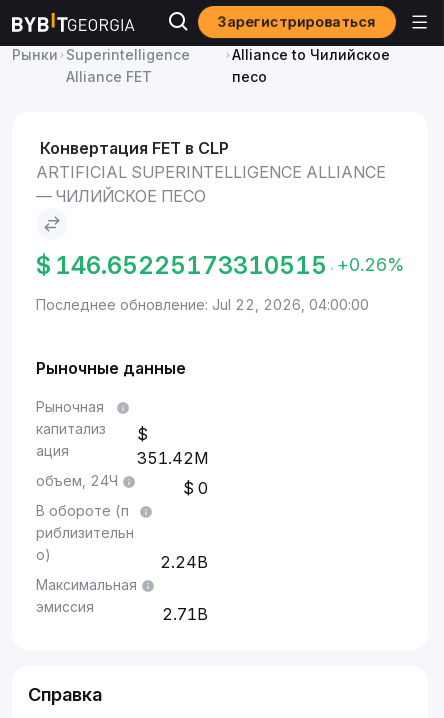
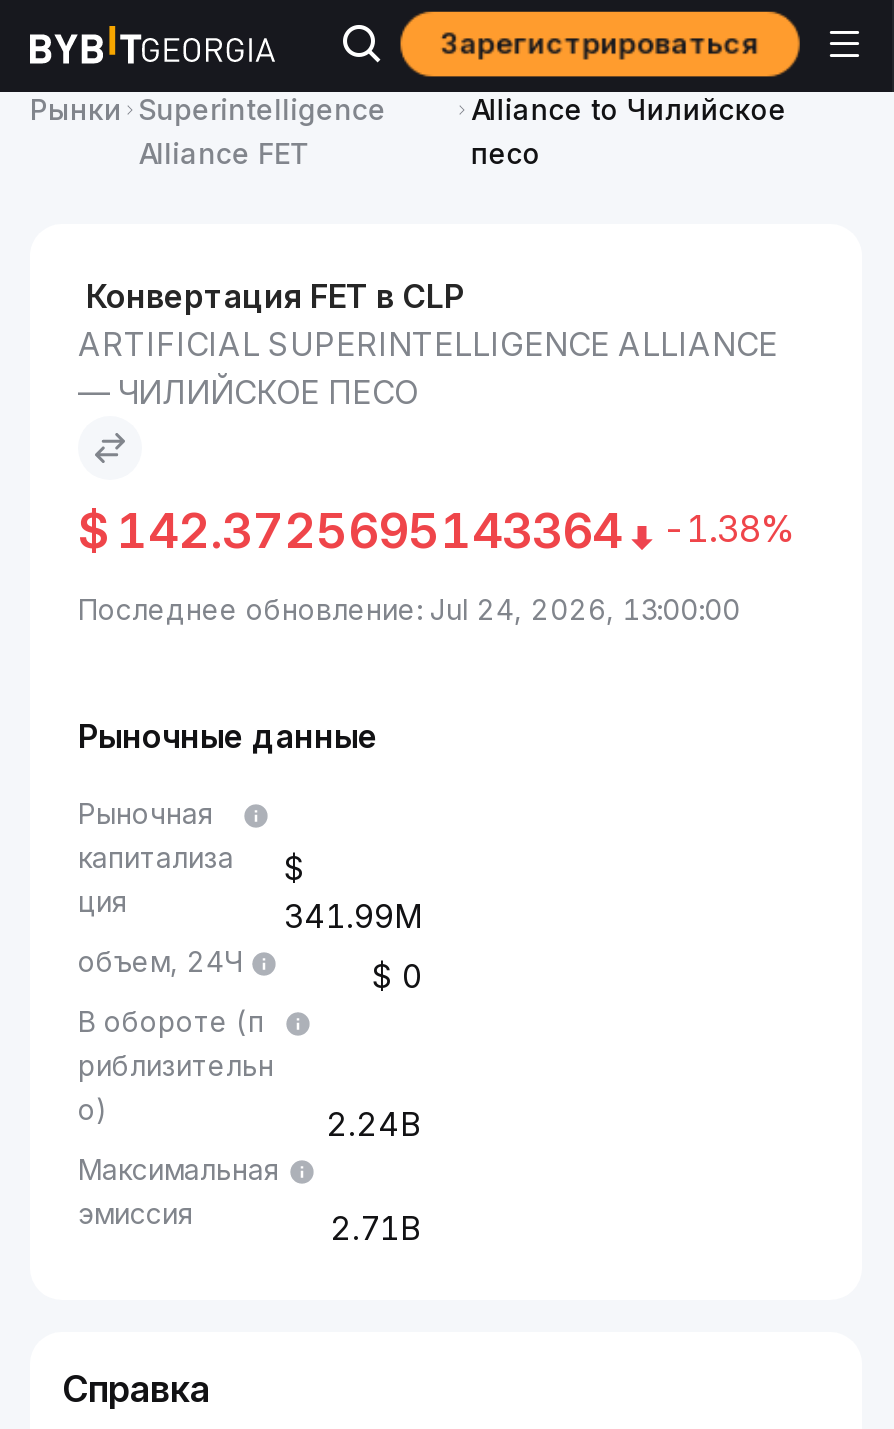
- $ 146.65225173310515 +0.26%
+ $ 142.3725695143364
+ -1.38%

- Последнее обновление: Jul 22, 2026, 04:00:00
+ Последнее обновление: Jul 24, 2026, 13:00:00

- капитализ
- ация
- 351.42M
+ капитализа
+ ция
+ 341.99M
